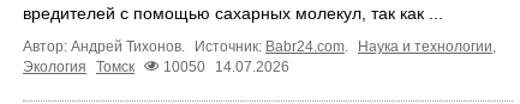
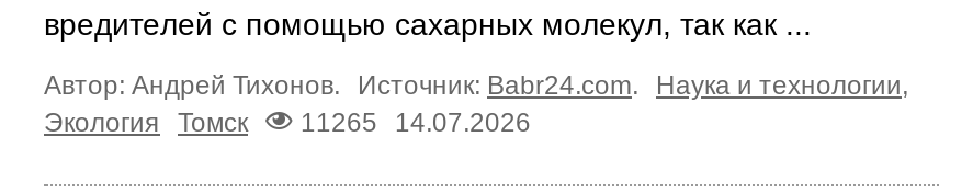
- Экология Томск 10050 14.07.2026
+ Экология Томск 11265 14.07.2026
